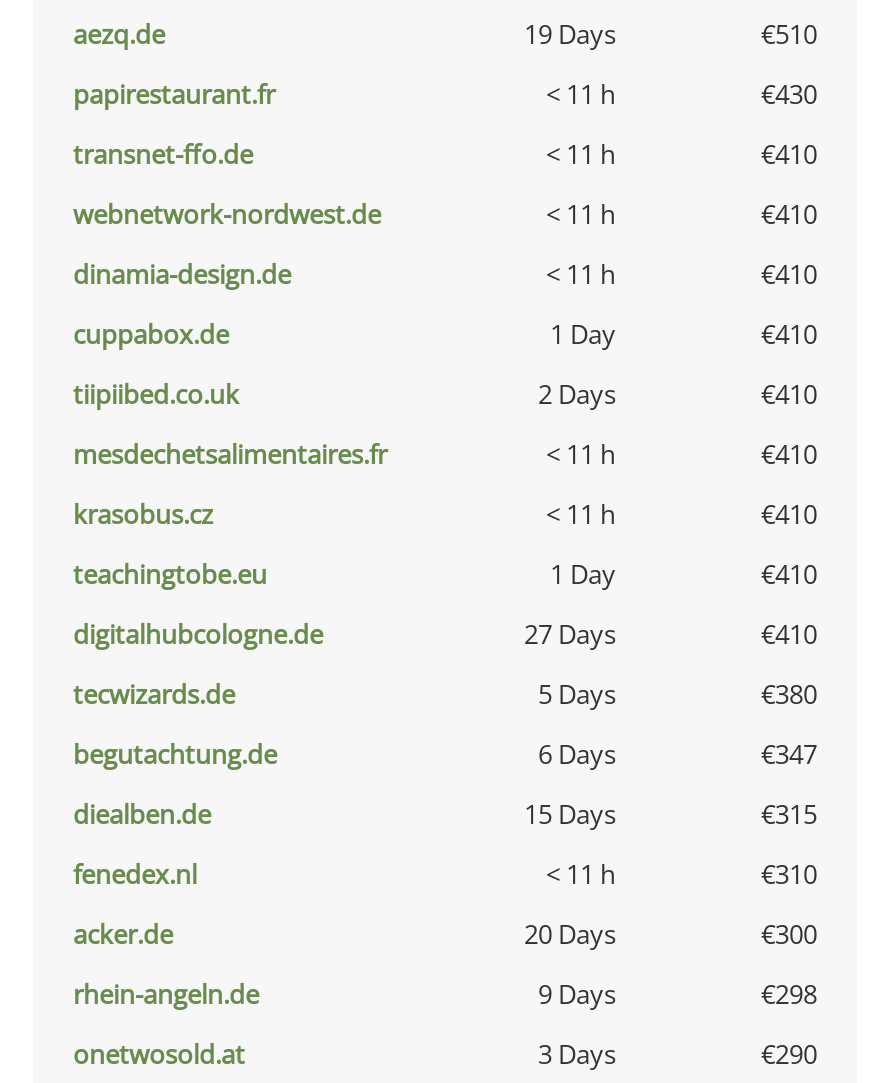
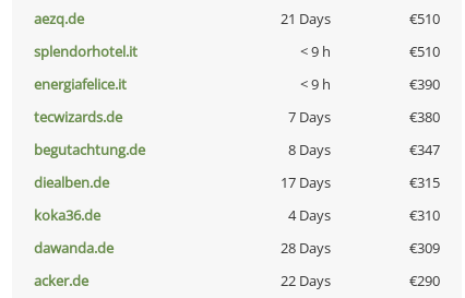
- 19 Days
+ 21 Days

- papirestaurant.fr
- < 11 h
- €430
- transnet-ffo.de
- < 11 h
- €410
- webnetwork-nordwest.de
- < 11 h
- €410
- dinamia-design.de
- < 11 h
- €410
- cuppabox.de
- 1 Day
- €410
- tiipiibed.co.uk
- 2 Days
- €410
- mesdechetsalimentaires.fr
- < 11 h
- €410
- krasobus.cz
- < 11 h
- €410
- teachingtobe.eu
- 1 Day
- €410
- digitalhubcologne.de
- 27 Days
- €410
+ splendorhotel.it
+ < 9 h
+ €510
+ energiafelice.it
+ < 9 h
+ €390

- 5 Days
+ 7 Days

- 6 Days
+ 8 Days

- 15 Days
+ 17 Days

- fenedex.nl
- < 11 h
+ koka36.de
+ 4 Days

+ dawanda.de
+ 28 Days
+ €309

- 20 Days
- €300
- rhein-angeln.de
- 9 Days
- €298
- onetwosold.at
- 3 Days
+ 22 Days
